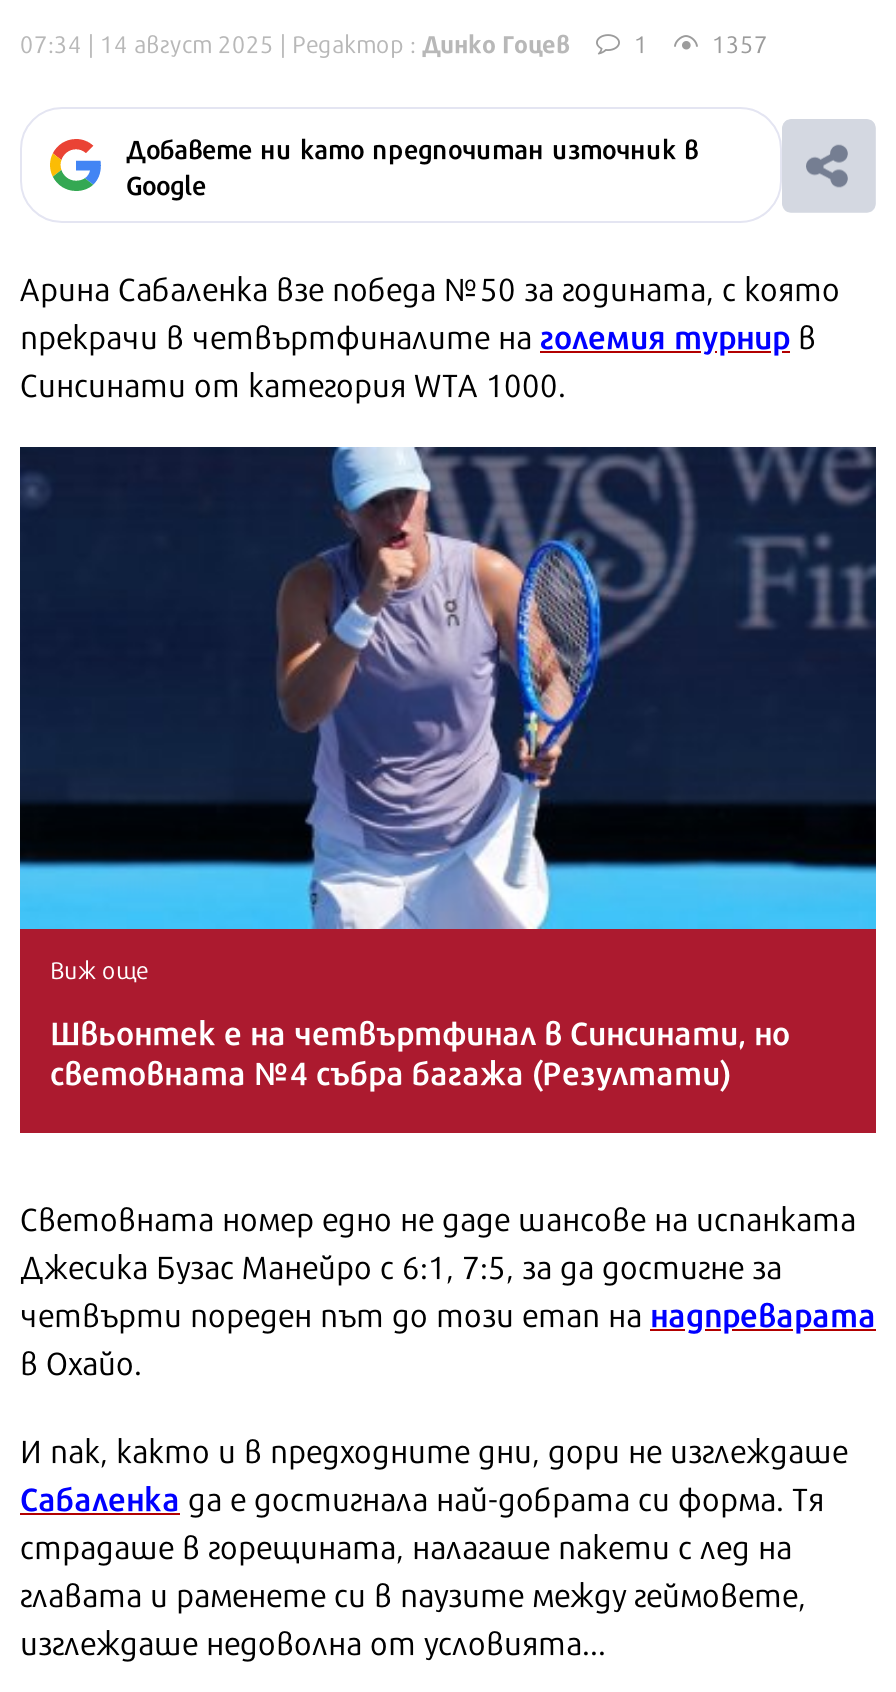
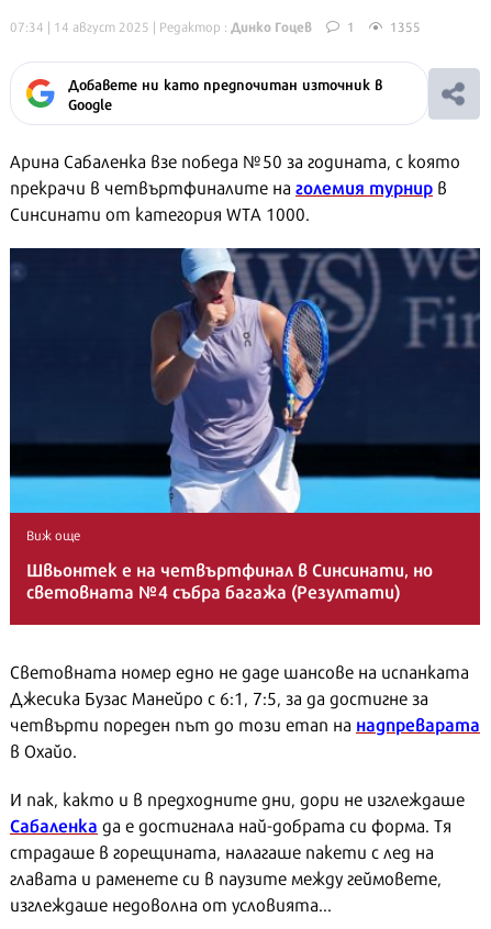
- 1357
+ 1355
